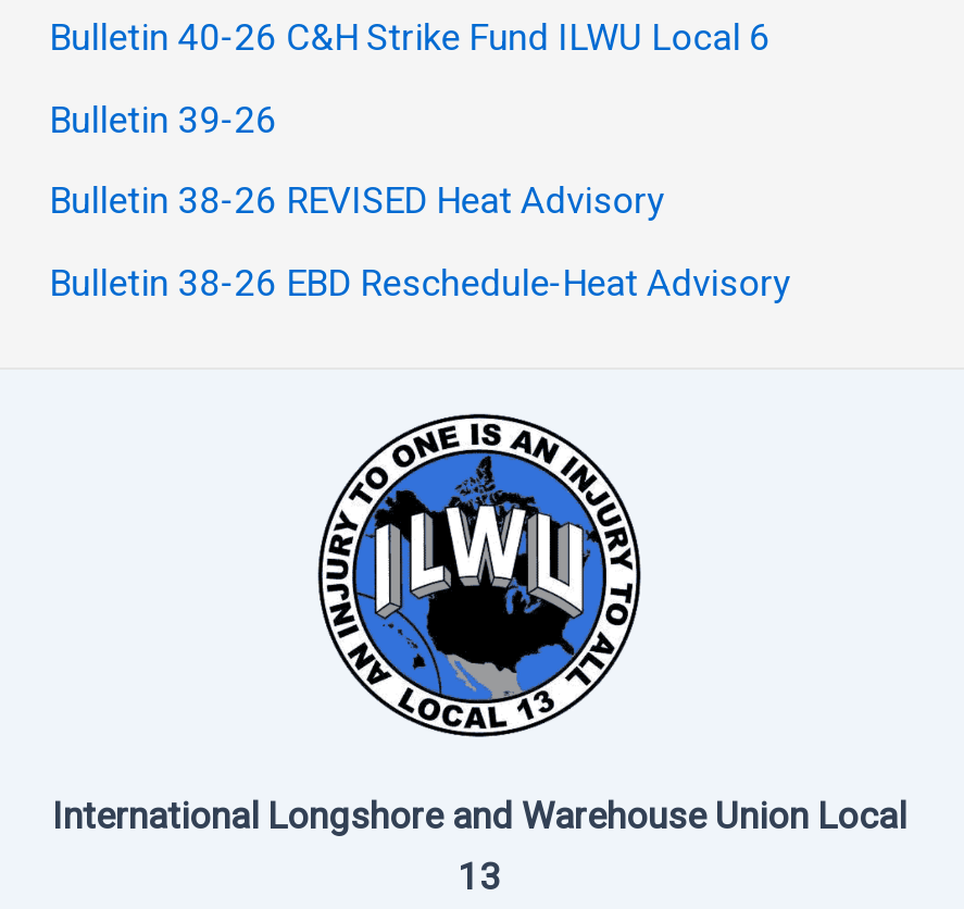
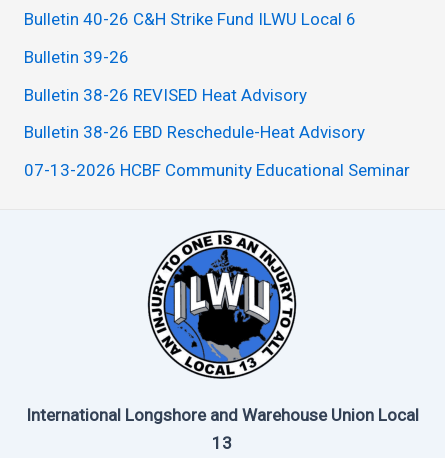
+ 07-13-2026 HCBF Community Educational Seminar
